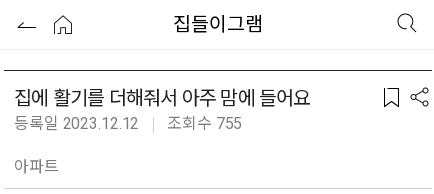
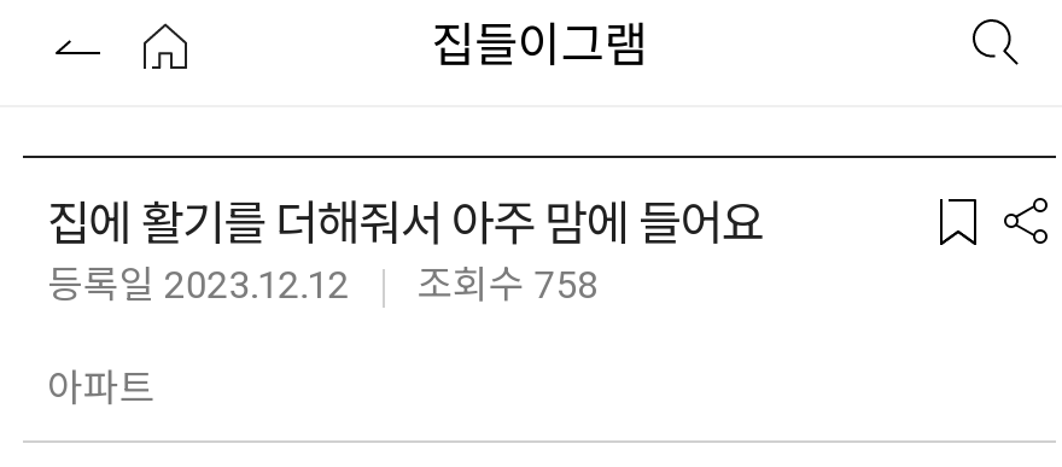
- 등록일 2023.12.12 조회수 755
+ 등록일 2023.12.12 조회수 758
